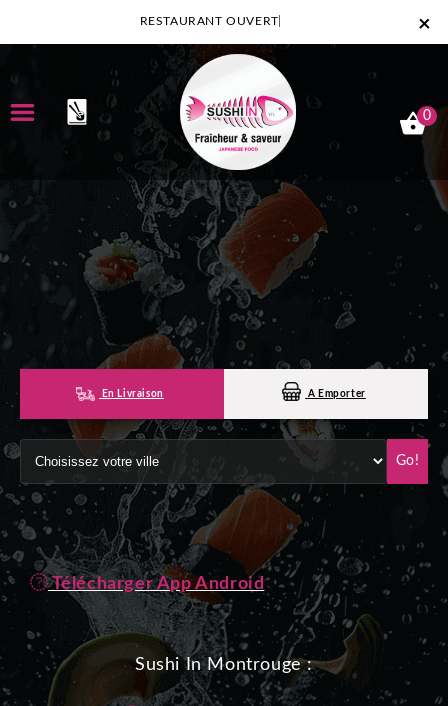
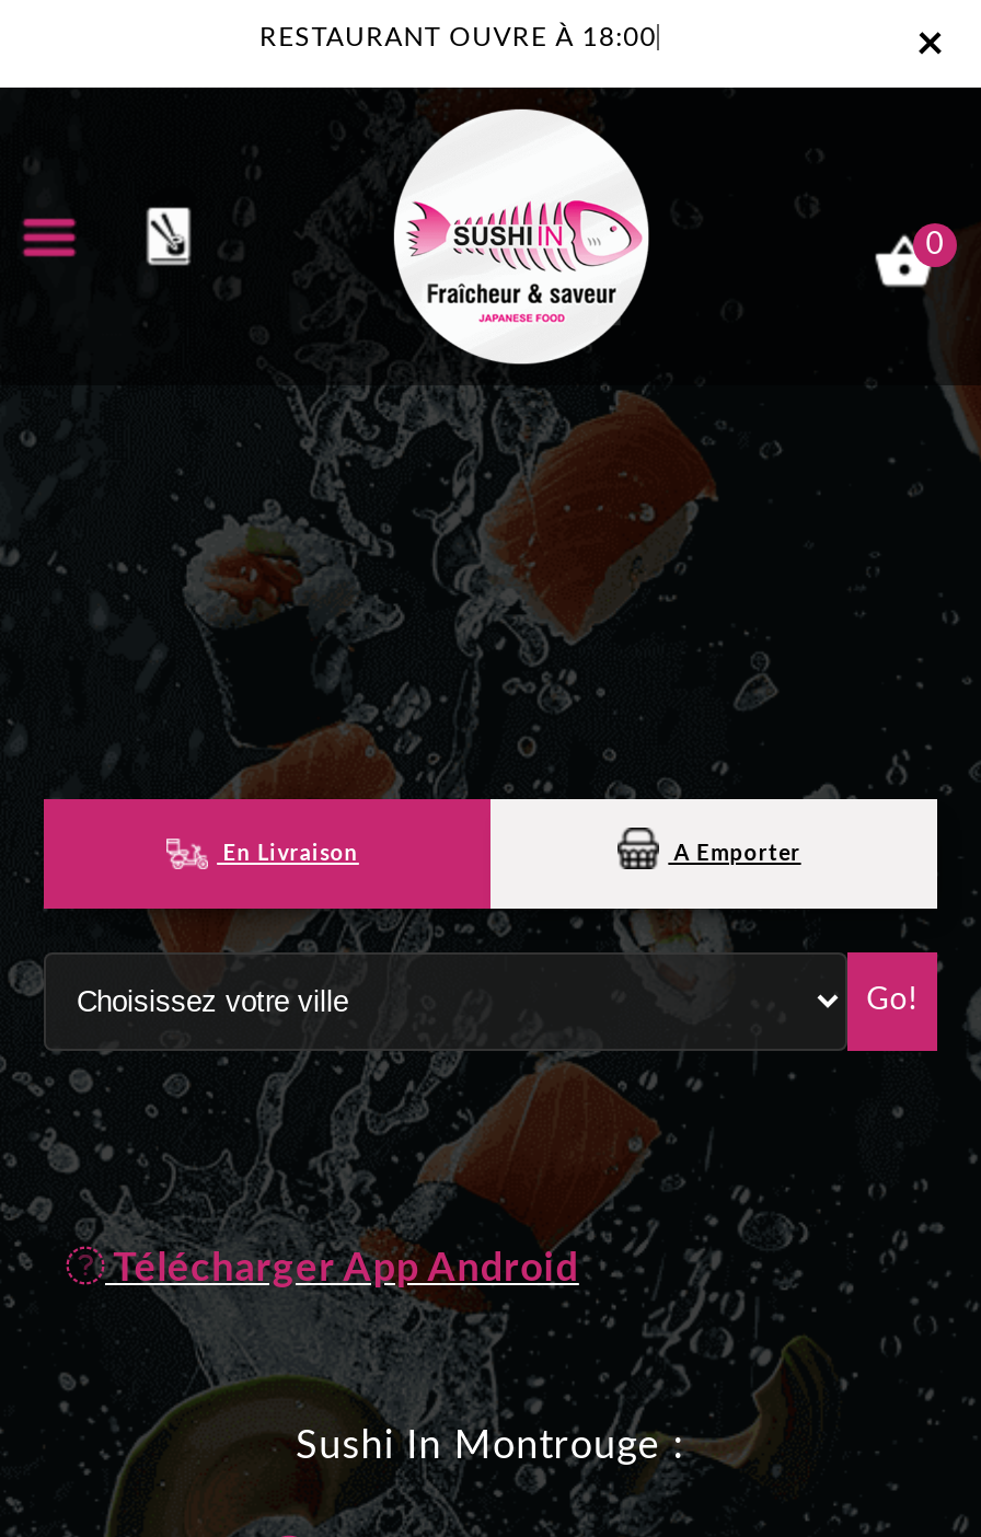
- RESTAURANT OUVERT
+ RESTAURANT OUVRE À 18:00
